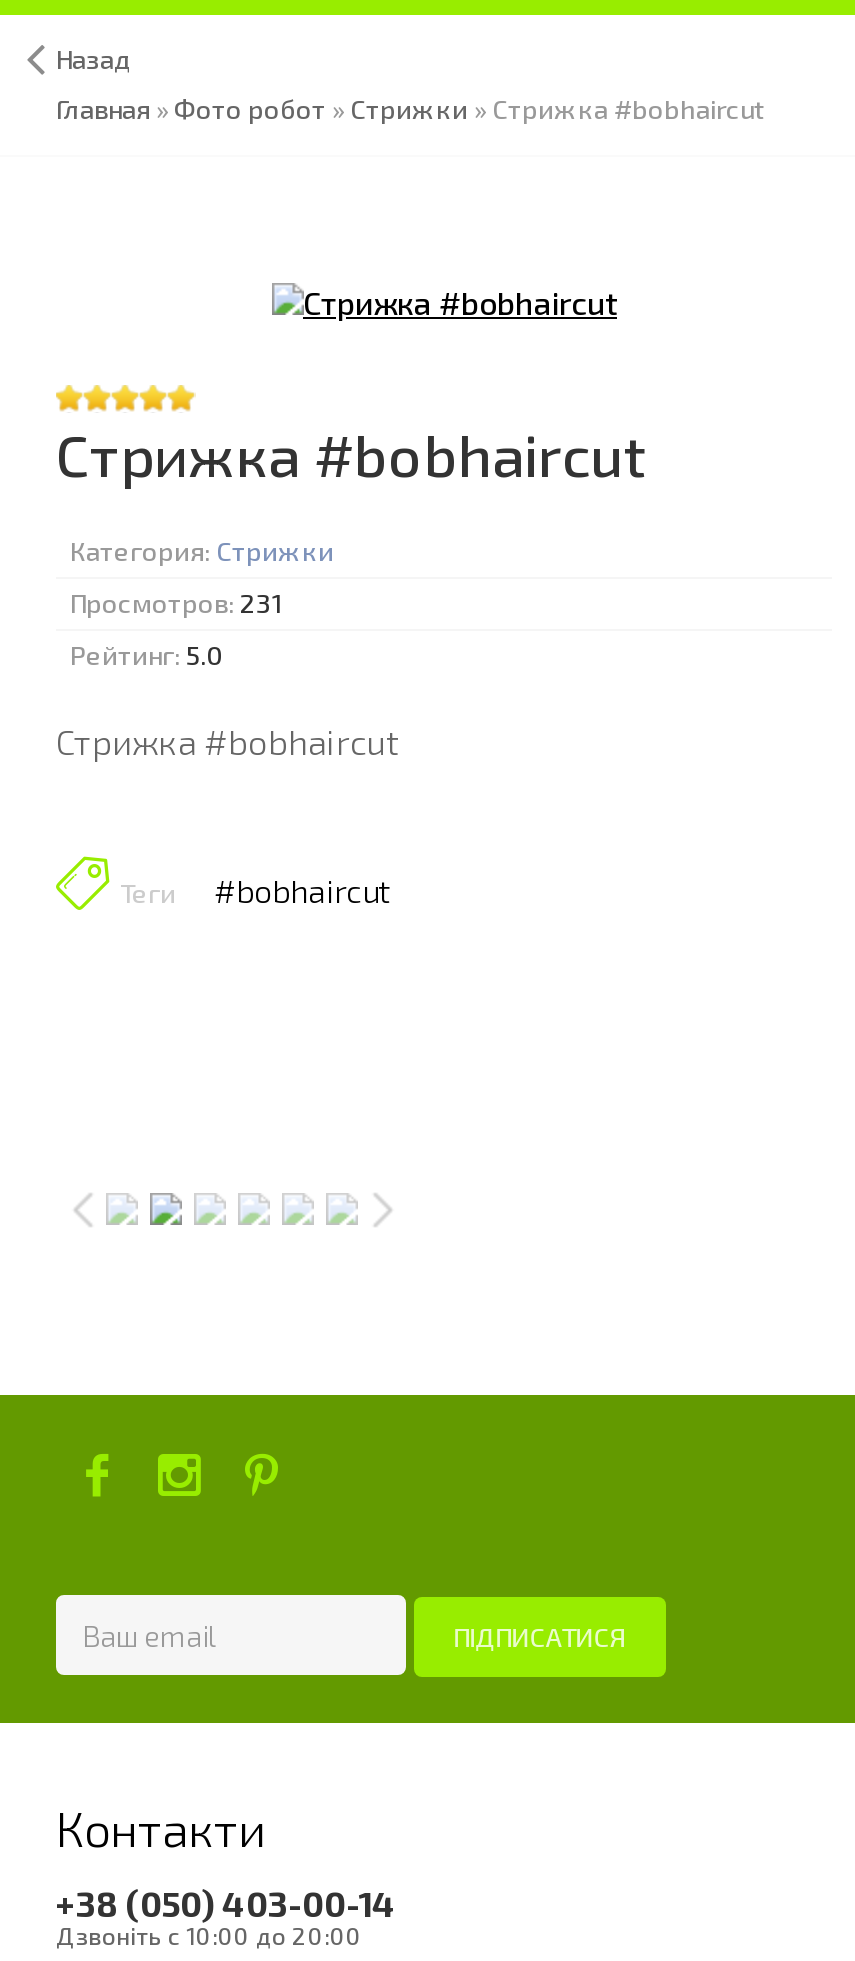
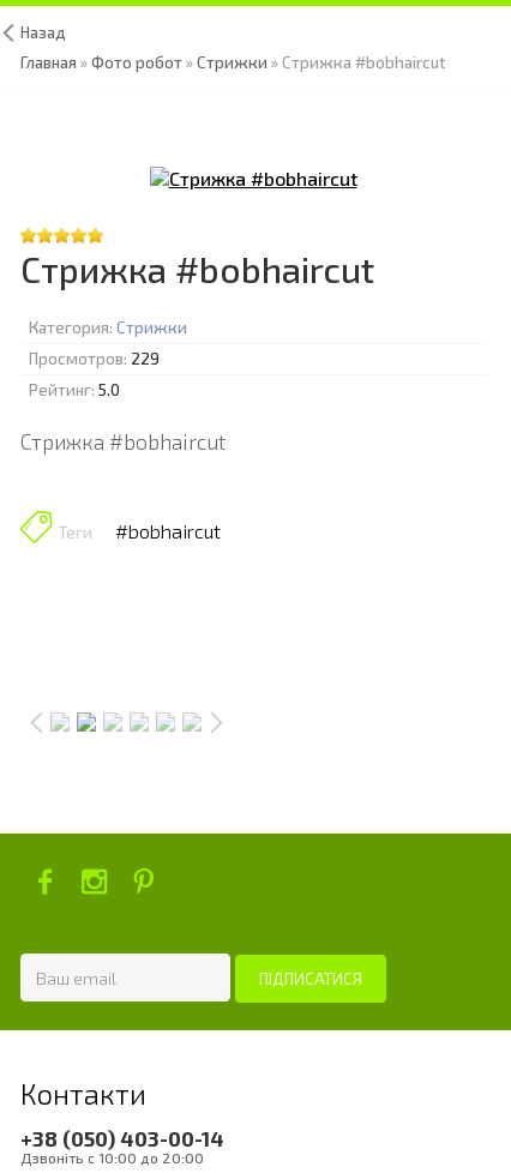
- Просмотров: 231
+ Просмотров: 229
